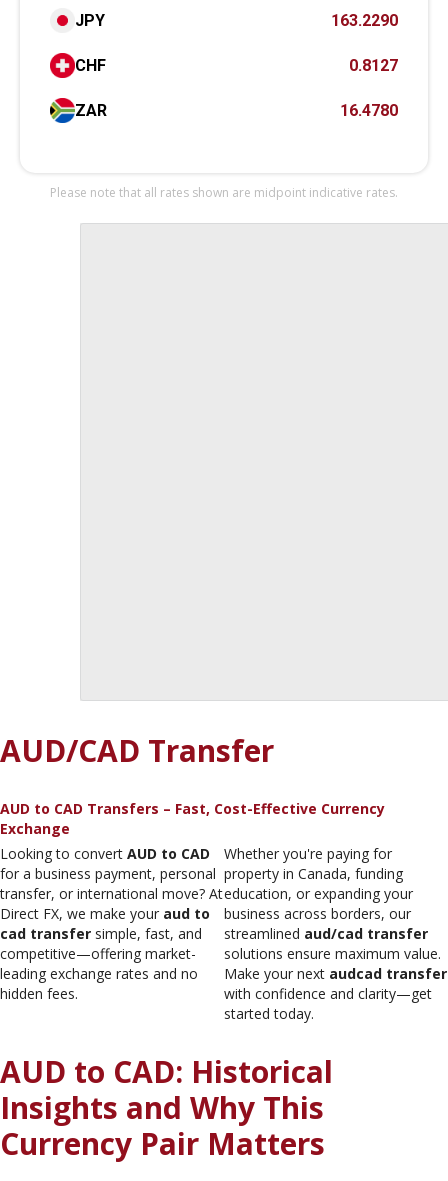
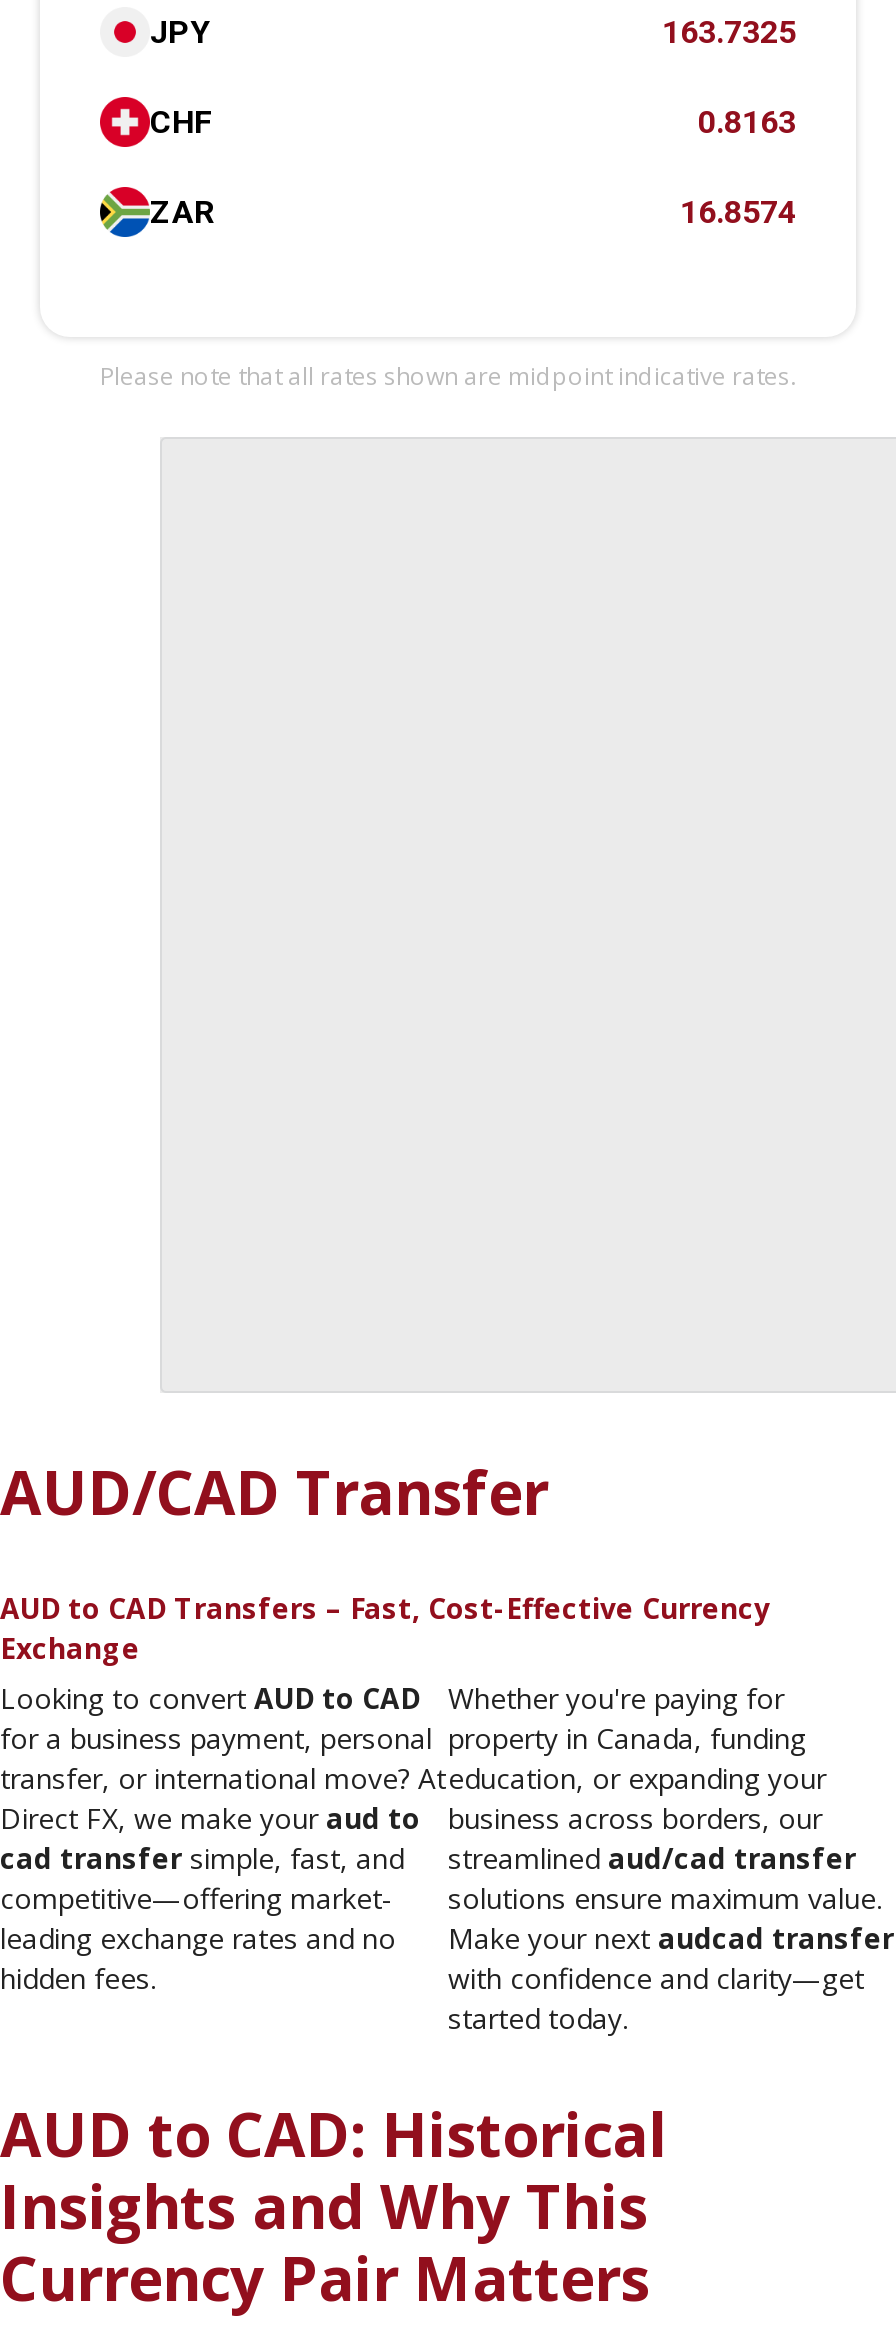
- 163.2290
+ 163.7325

- 0.8127
+ 0.8163

- 16.4780
+ 16.8574
